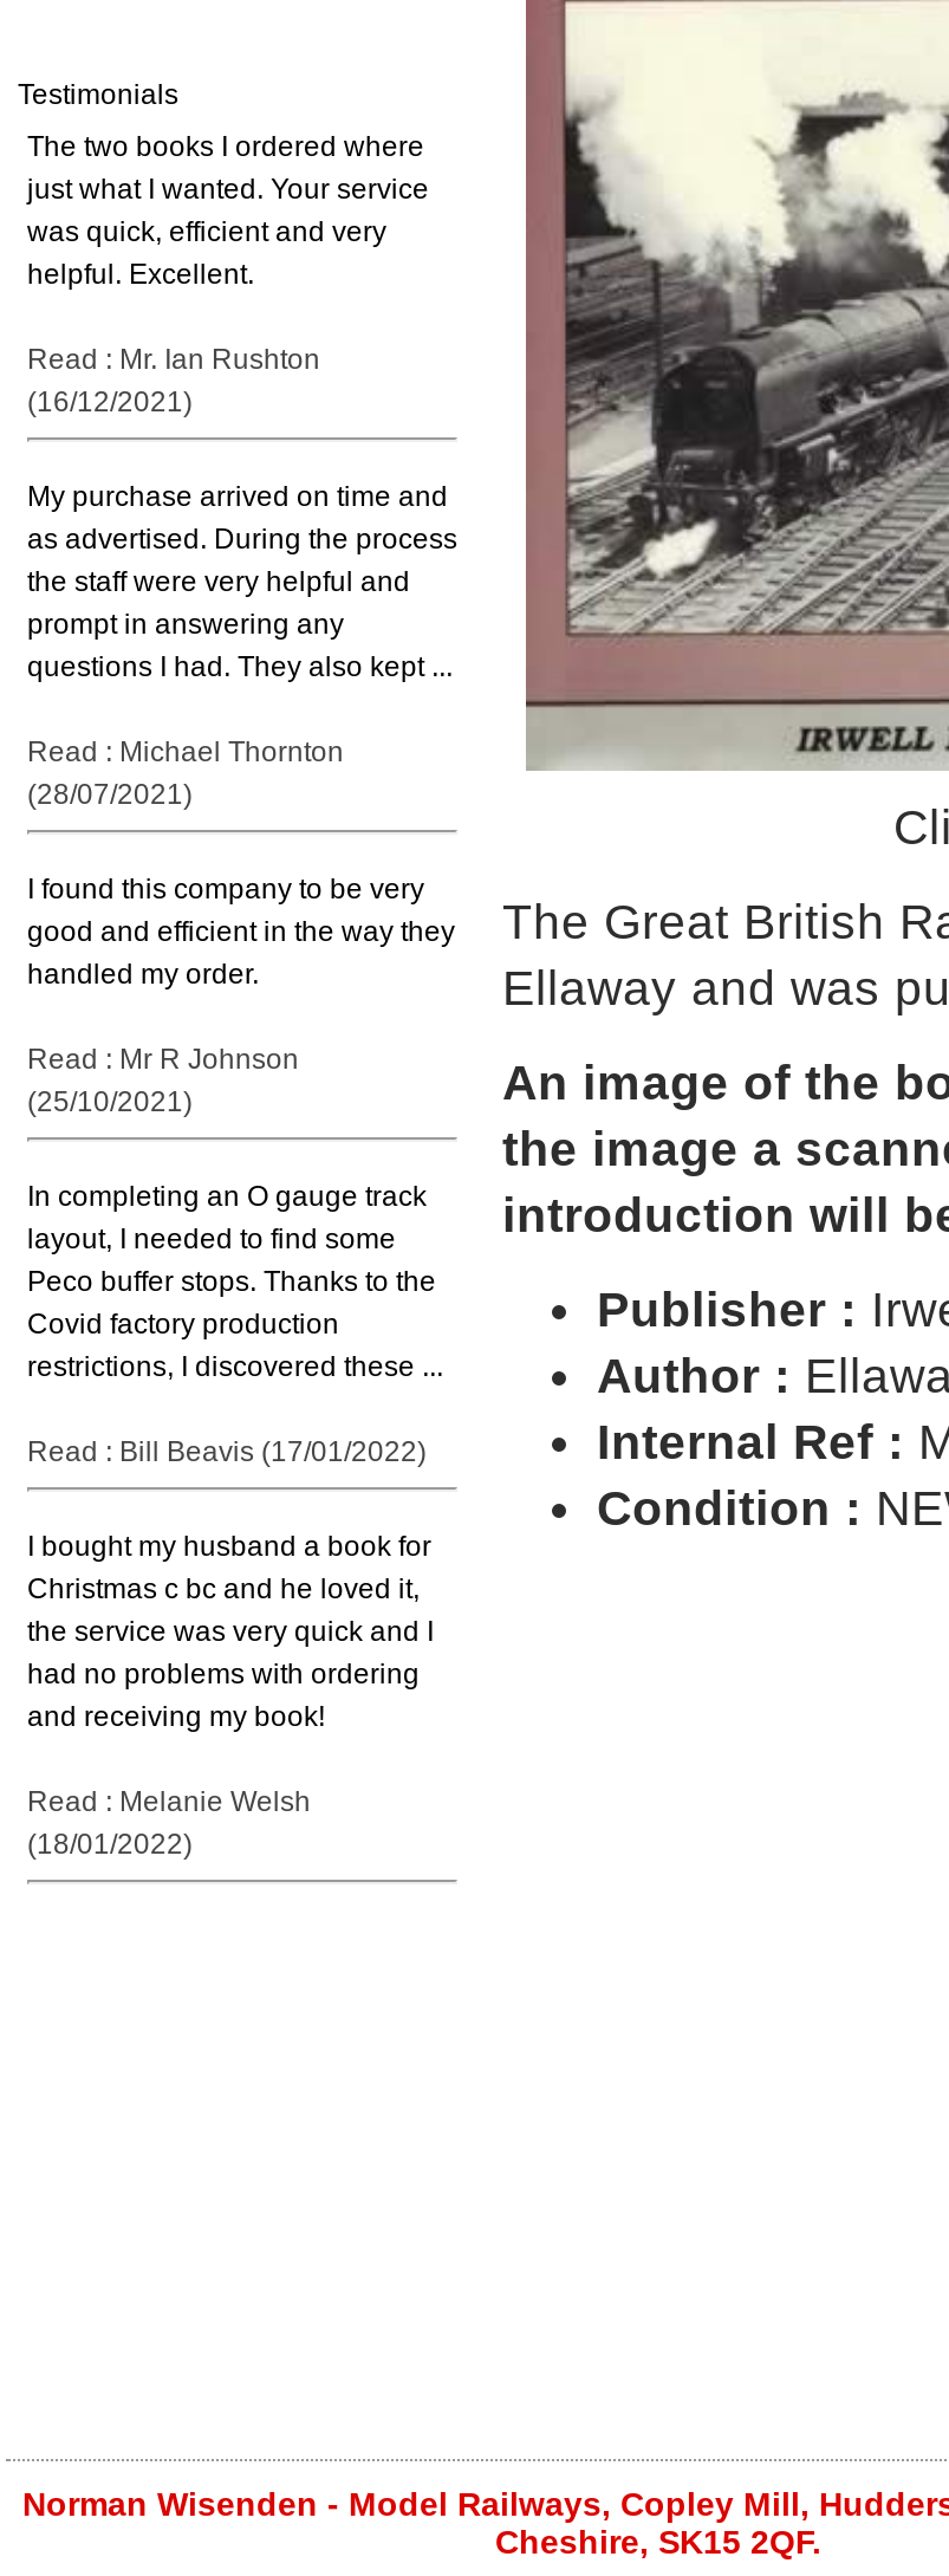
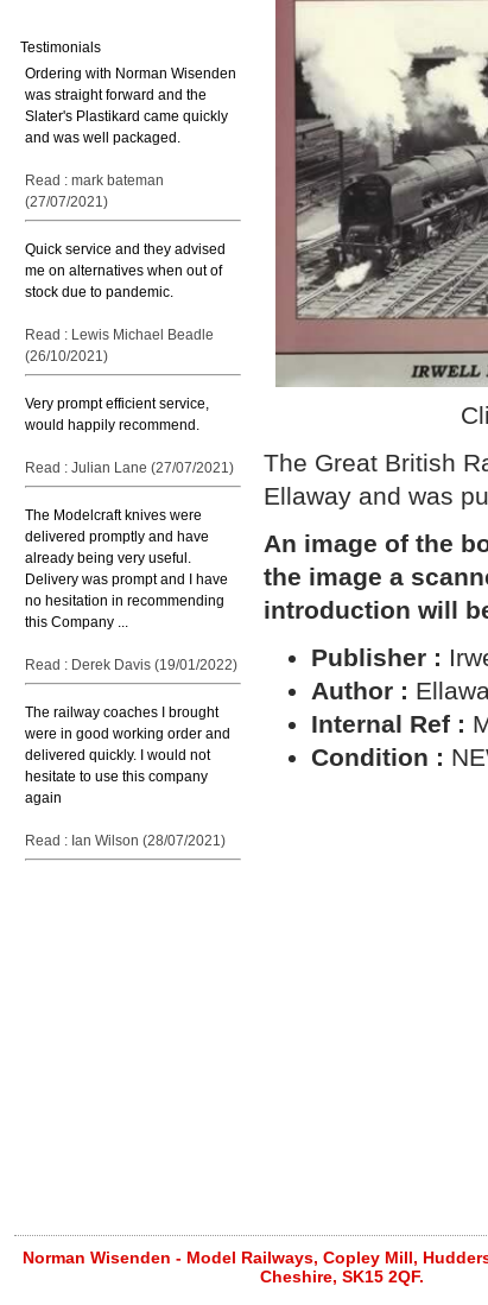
- The two books I ordered where
- just what I wanted. Your service
- was quick, efficient and very
- helpful. Excellent.
+ Ordering with Norman Wisenden
+ was straight forward and the
+ Slater's Plastikard came quickly
+ and was well packaged.

- Read : Mr. Ian Rushton
- (16/12/2021)
+ Read : mark bateman
+ (27/07/2021)

- My purchase arrived on time and
- as advertised. During the process
- the staff were very helpful and
- prompt in answering any
- questions I had. They also kept ...
+ Quick service and they advised
+ me on alternatives when out of
+ stock due to pandemic.

- Read : Michael Thornton
- (28/07/2021)
+ Read : Lewis Michael Beadle
+ (26/10/2021)

- I found this company to be very
- good and efficient in the way they
- handled my order.
+ Very prompt efficient service,
+ would happily recommend.

- Read : Mr R Johnson
- (25/10/2021)
+ Read : Julian Lane (27/07/2021)

- In completing an O gauge track
- layout, I needed to find some
- Peco buffer stops. Thanks to the
- Covid factory production
- restrictions, I discovered these ...
+ The Modelcraft knives were
+ delivered promptly and have
+ already being very useful.
+ Delivery was prompt and I have
+ no hesitation in recommending
+ this Company ...

- Read : Bill Beavis (17/01/2022)
+ Read : Derek Davis (19/01/2022)

- I bought my husband a book for
- Christmas c bc and he loved it,
- the service was very quick and I
- had no problems with ordering
- and receiving my book!
+ The railway coaches I brought
+ were in good working order and
+ delivered quickly. I would not
+ hesitate to use this company
+ again

- Read : Melanie Welsh
- (18/01/2022)
+ Read : Ian Wilson (28/07/2021)
